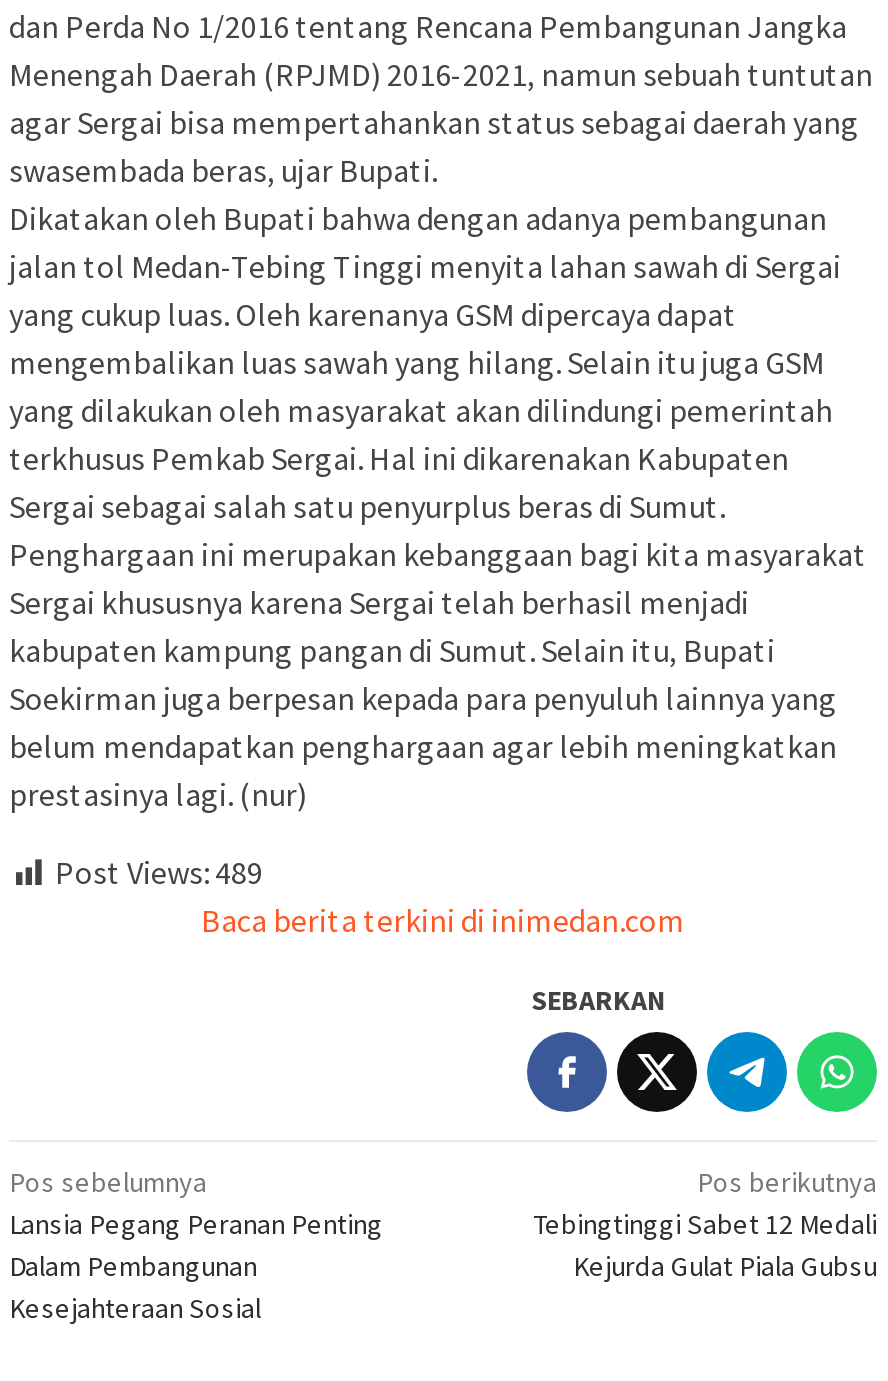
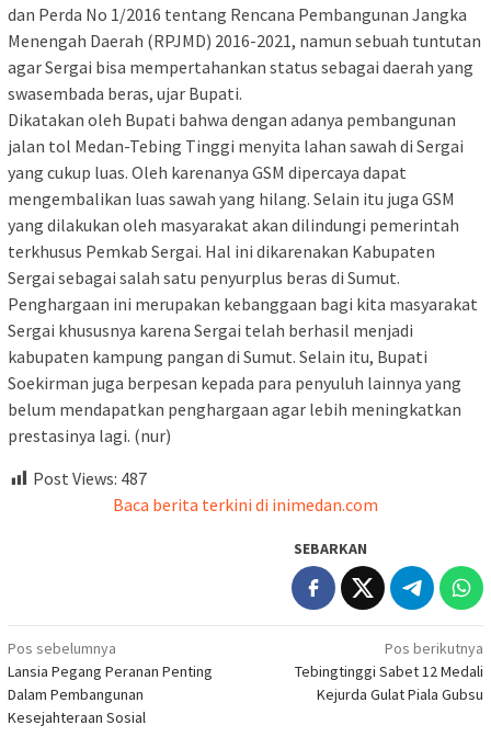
- Post Views: 489
+ Post Views: 487
